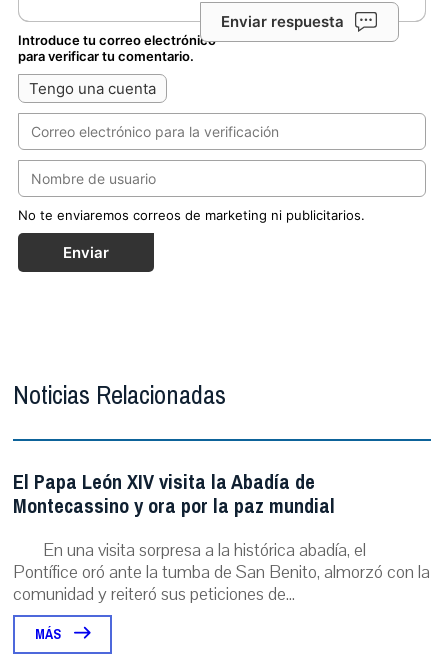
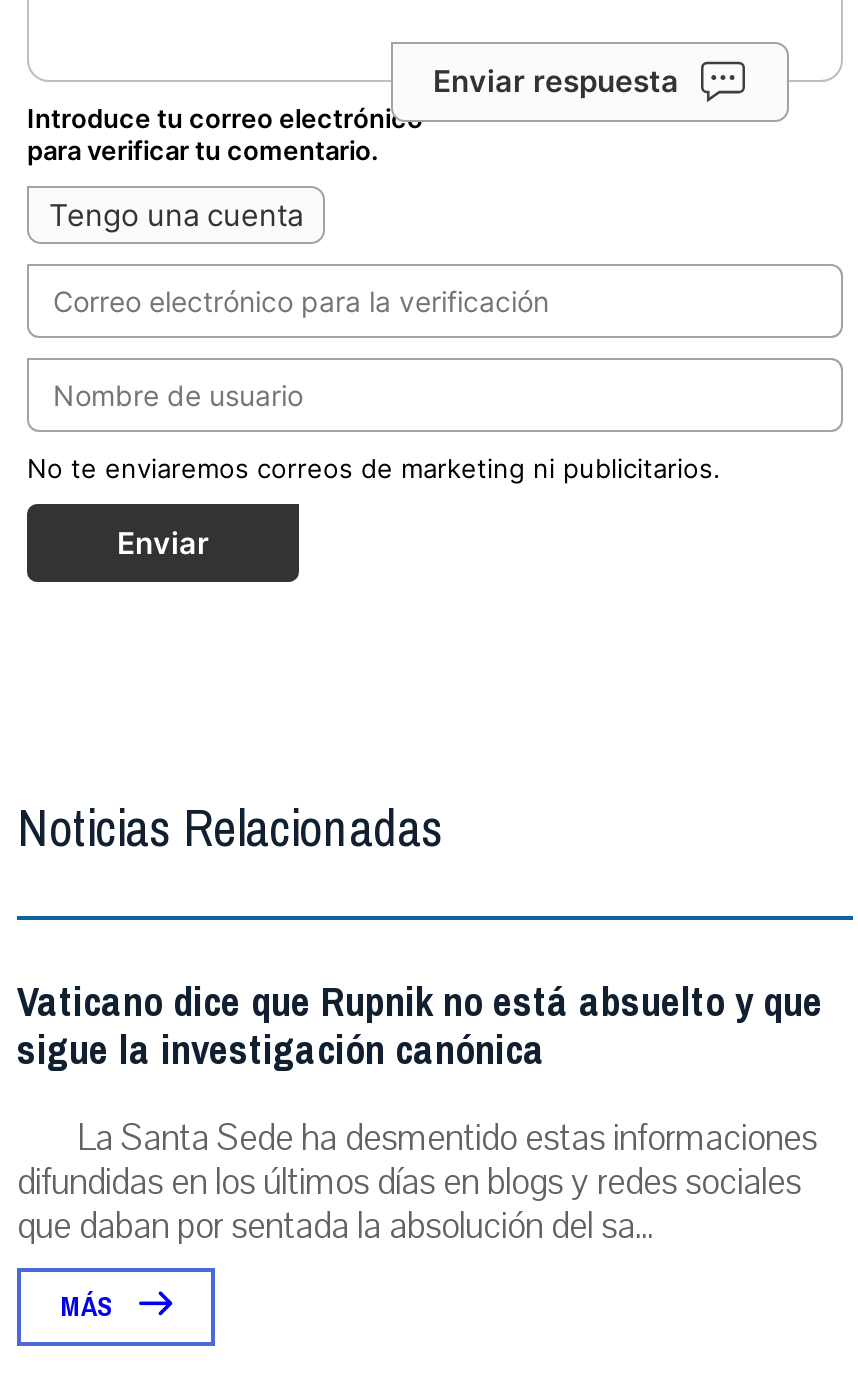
- El Papa León XIV visita la Abadía de
- Montecassino y ora por la paz mundial
- En una visita sorpresa a la histórica abadía, el
- Pontífice oró ante la tumba de San Benito, almorzó con la
- comunidad y reiteró sus peticiones de...
+ Vaticano dice que Rupnik no está absuelto y que
+ sigue la investigación canónica
+ La Santa Sede ha desmentido estas informaciones
+ difundidas en los últimos días en blogs y redes sociales
+ que daban por sentada la absolución del sa...
